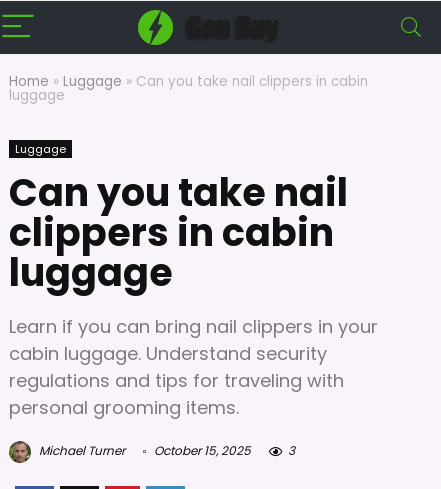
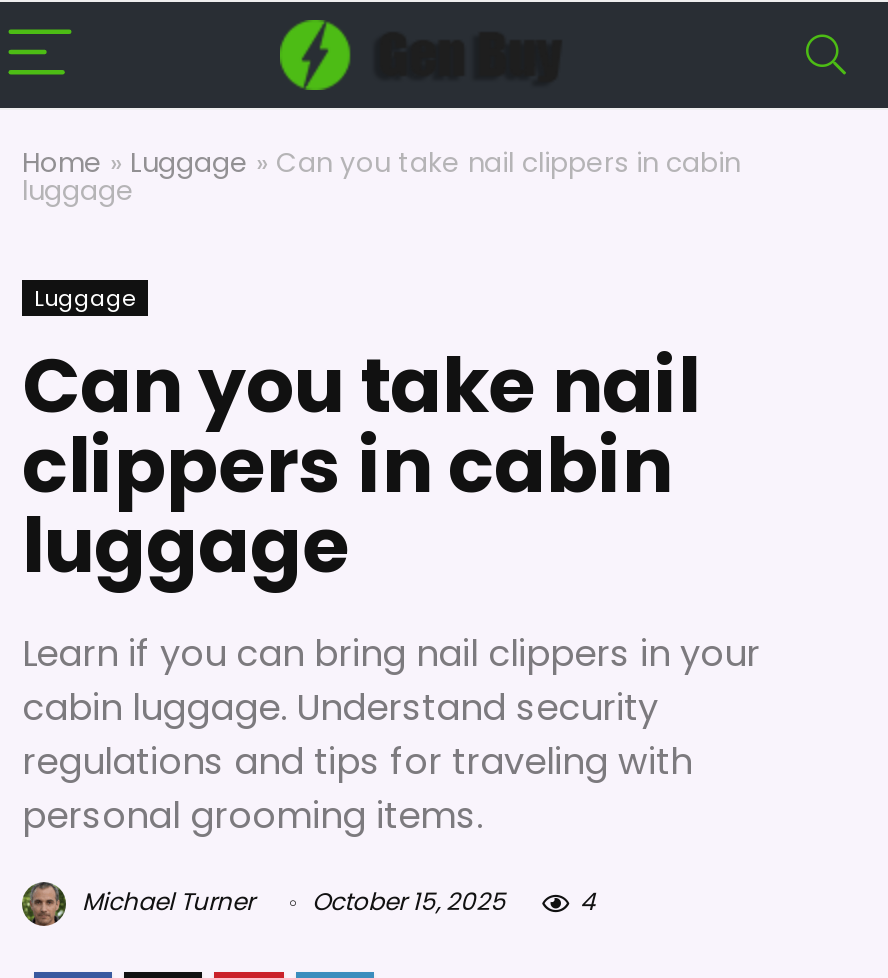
- 3
+ 4
